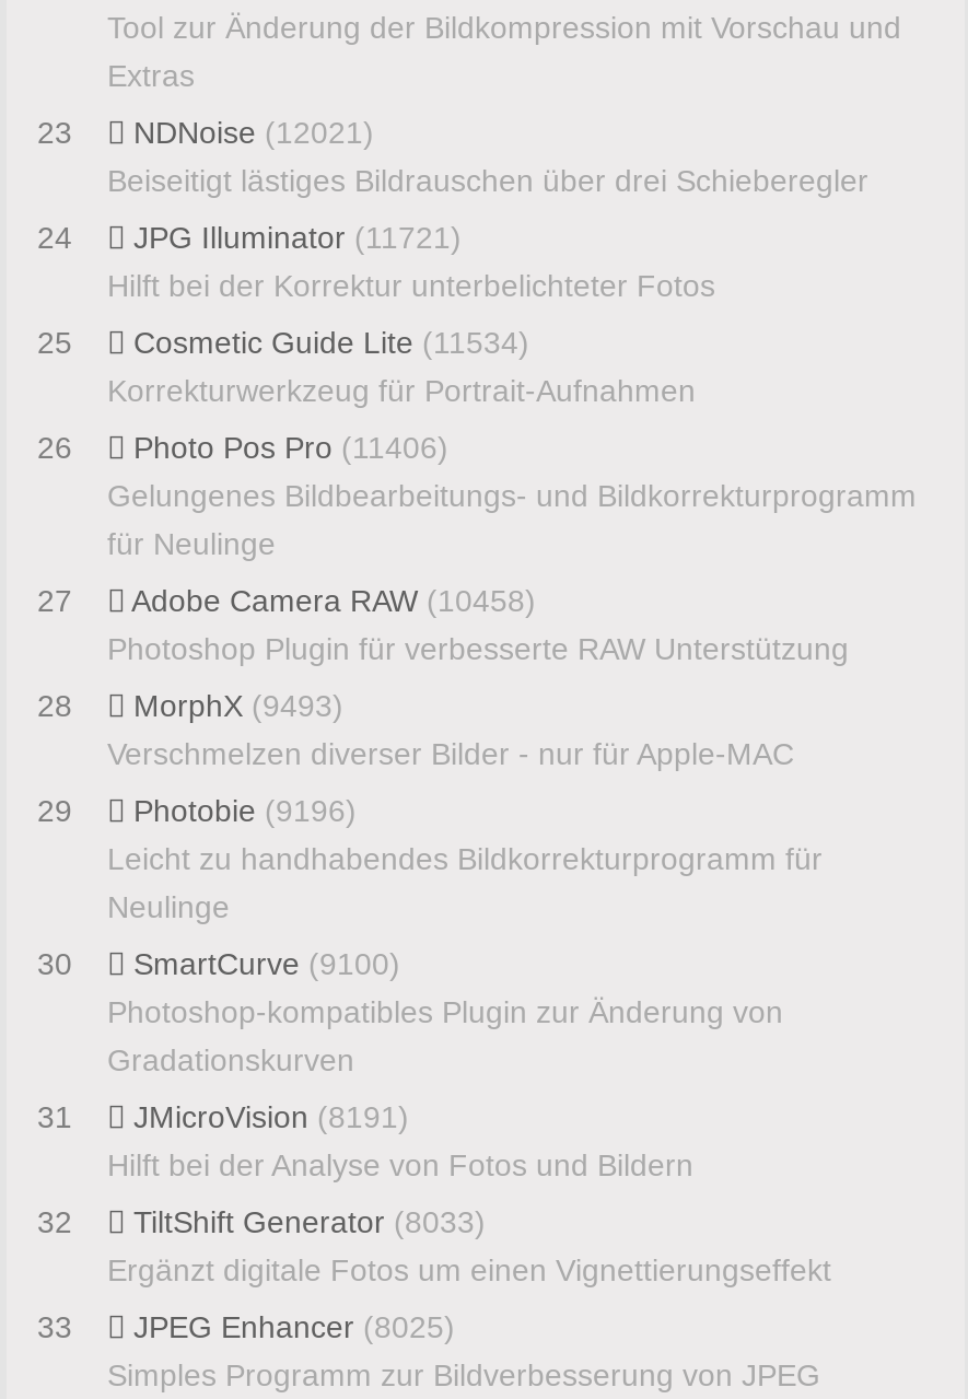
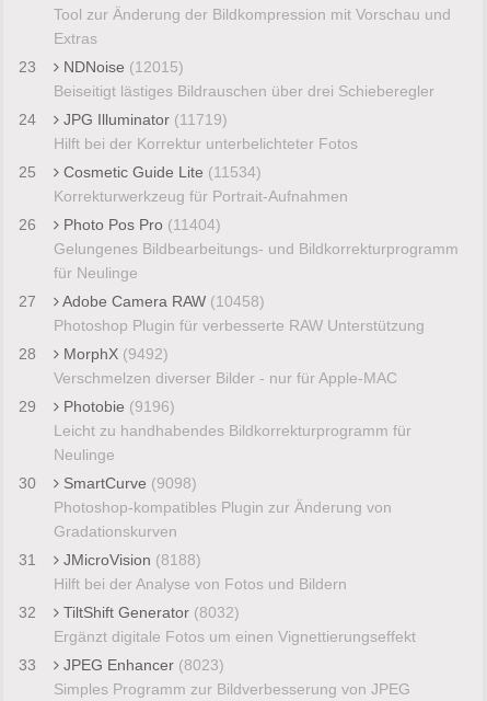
- 23 NDNoise (12021)
+ 23 NDNoise (12015)

- JPG Illuminator (11721)
+ JPG Illuminator (11719)

- 26 Photo Pos Pro (11406)
+ 26 Photo Pos Pro (11404)

- 28 MorphX (9493)
+ 28 MorphX (9492)

- 30 SmartCurve (9100)
+ 30 SmartCurve (9098)

- JMicroVision (8191)
+ JMicroVision (8188)

- TiltShift Generator (8033)
+ TiltShift Generator (8032)

- JPEG Enhancer (8025)
+ JPEG Enhancer (8023)
